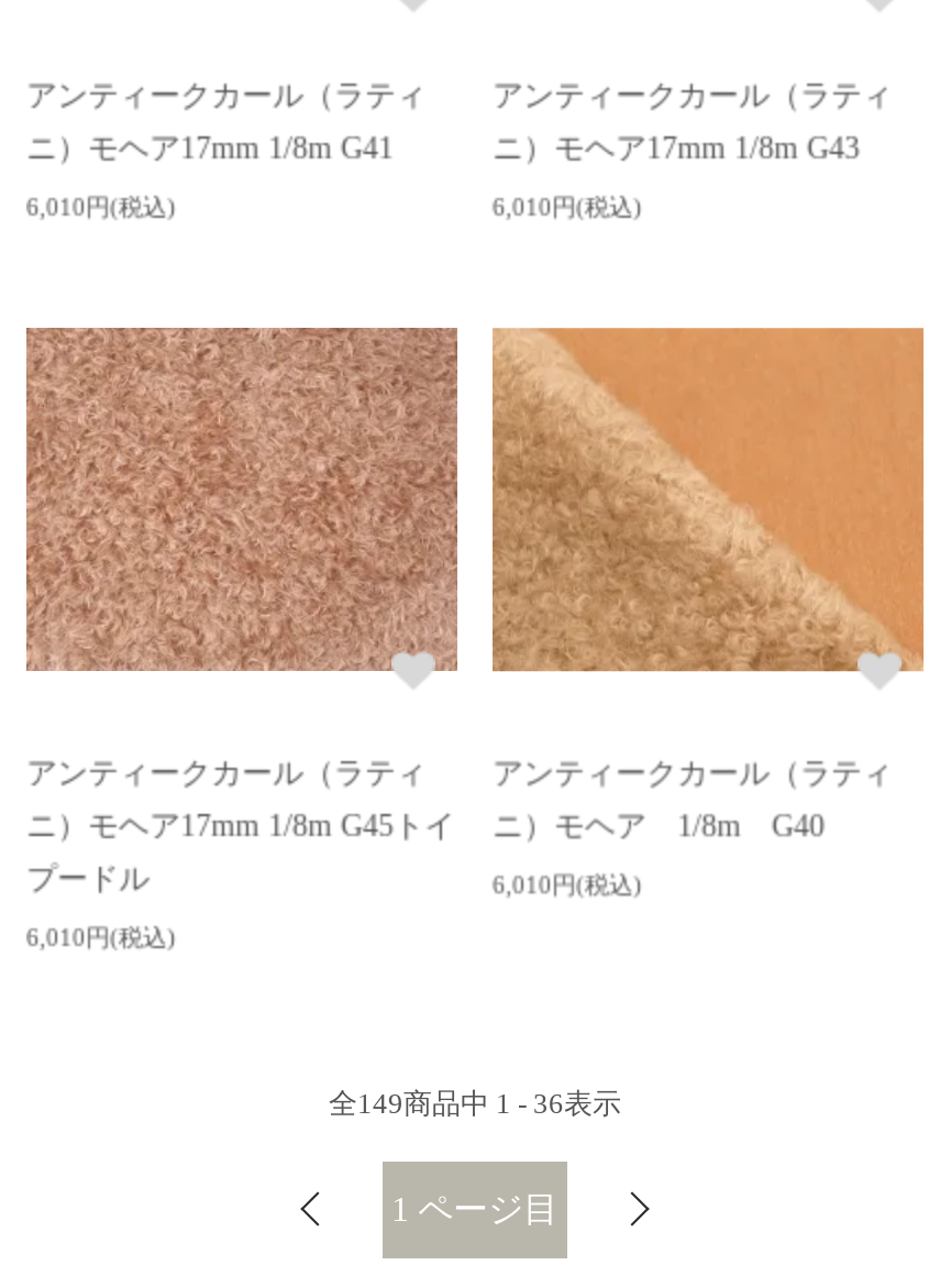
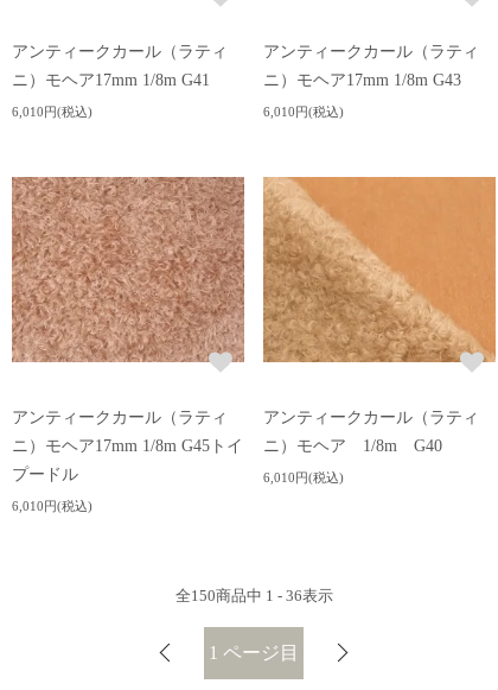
- 全149商品中1 - 36表示
+ 全150商品中1 - 36表示
